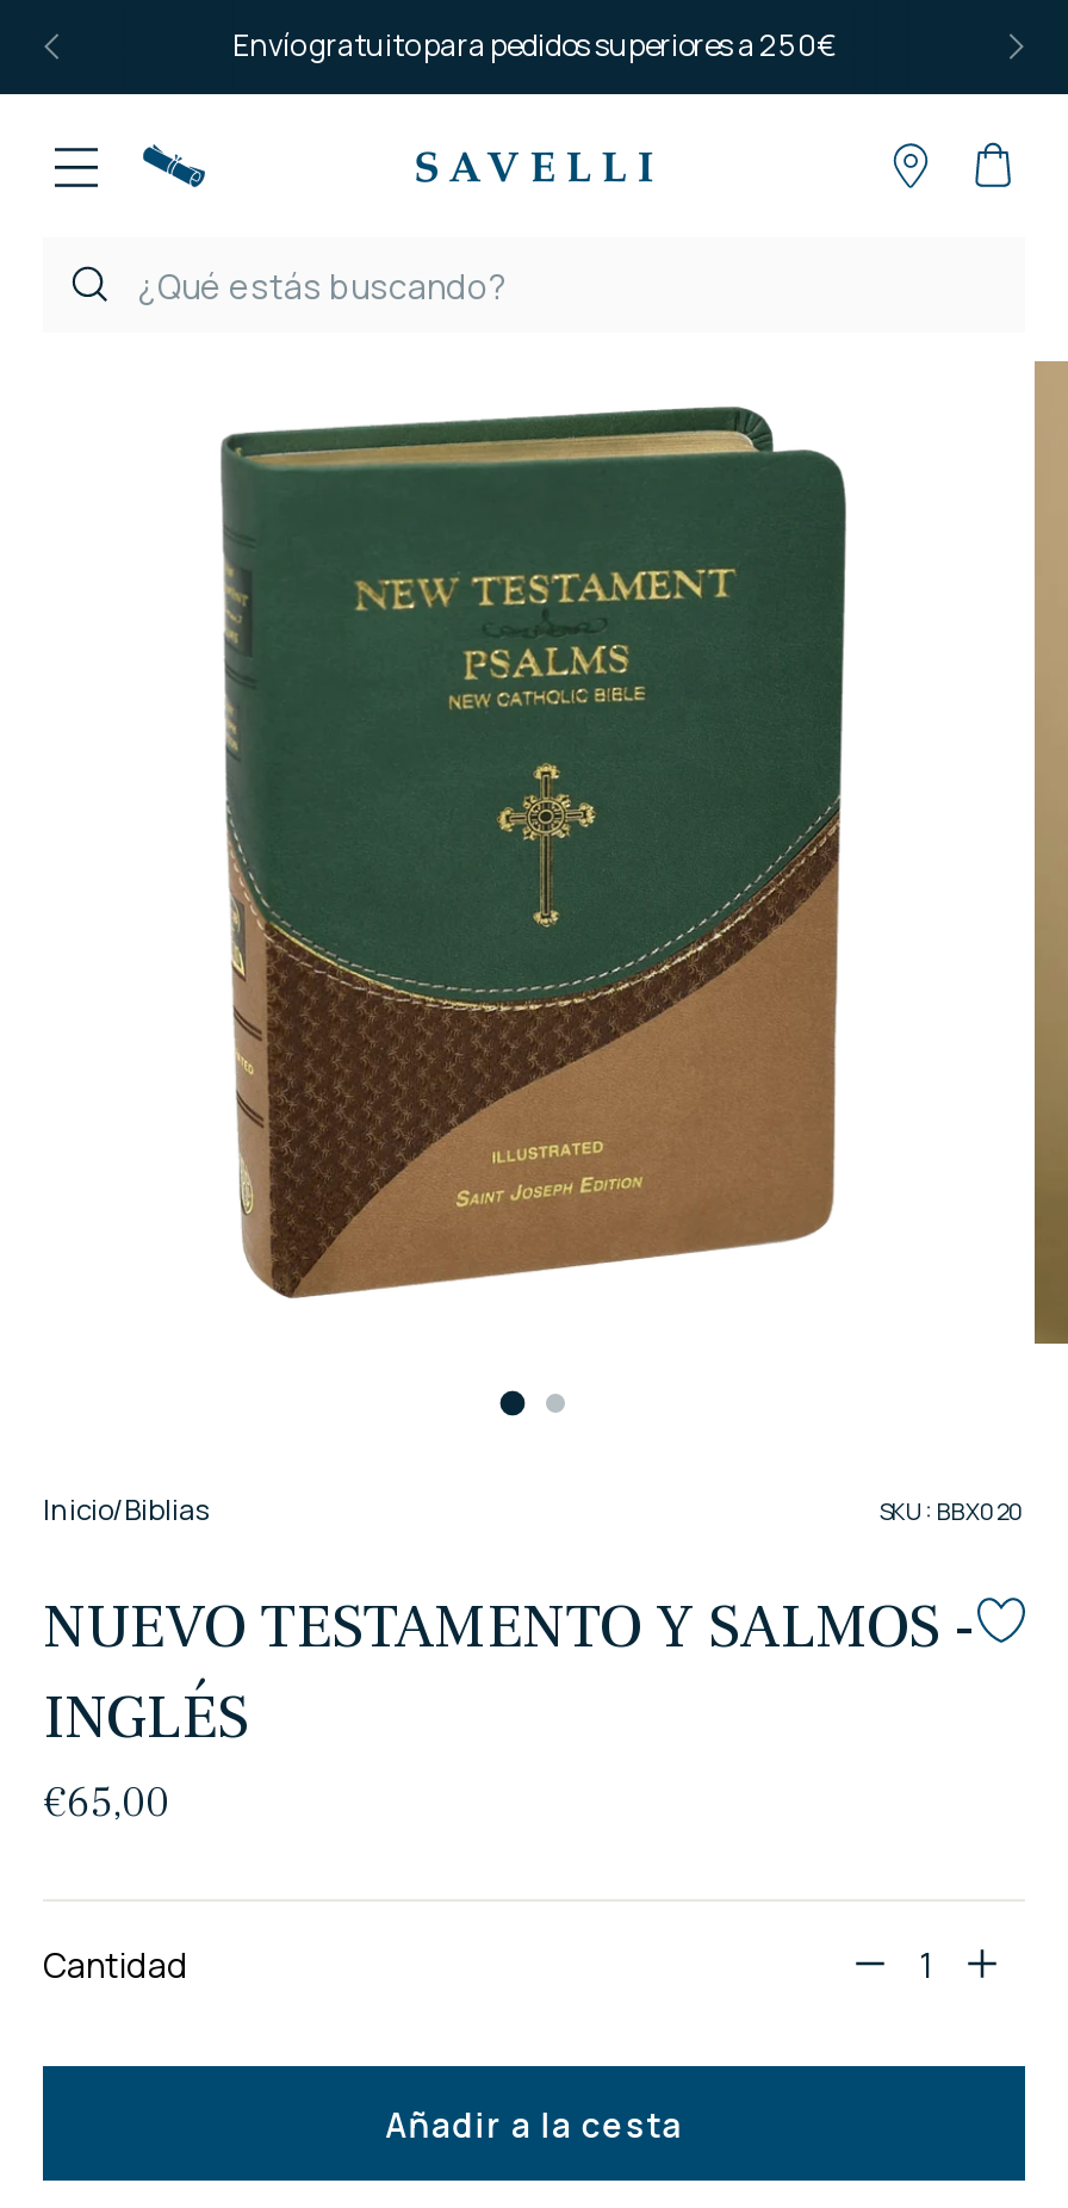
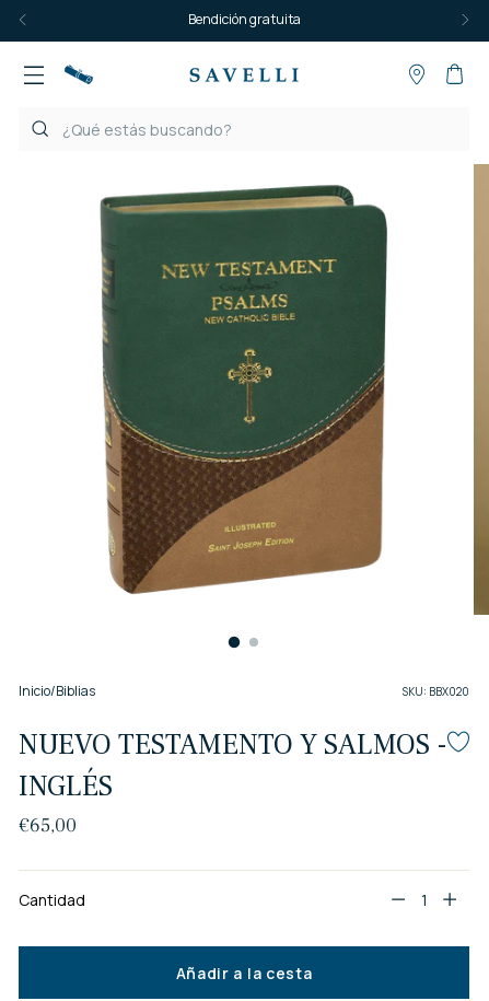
- Envío gratuito para pedidos superiores a 250€
+ Bendición gratuita
